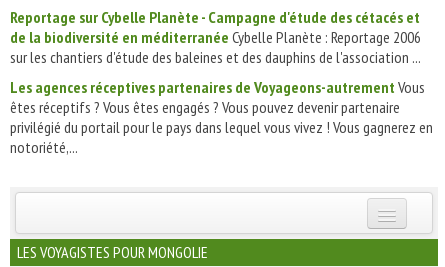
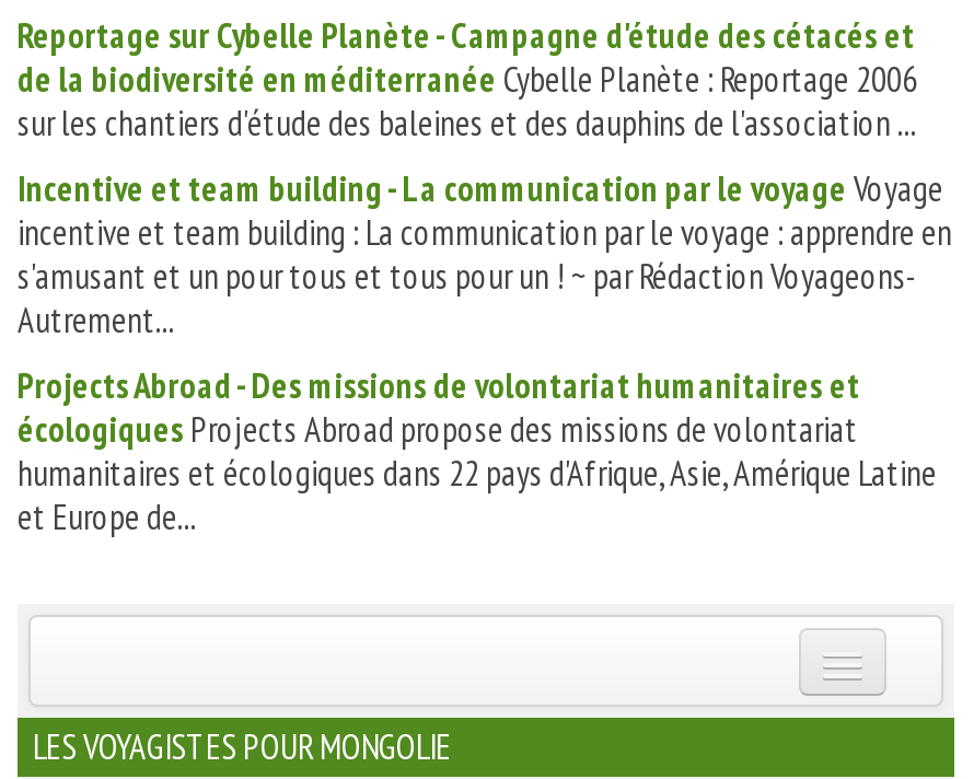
- Les agences réceptives partenaires de Voyageons-autrement Vous
- êtes réceptifs ? Vous êtes engagés ? Vous pouvez devenir partenaire
- privilégié du portail pour le pays dans lequel vous vivez ! Vous gagnerez en
- notoriété,...
+ Incentive et team building - La communication par le voyage Voyage
+ incentive et team building : La communication par le voyage : apprendre en
+ s'amusant et un pour tous et tous pour un ! ~ par Rédaction Voyageons-
+ Autrement...
+ Projects Abroad - Des missions de volontariat humanitaires et
+ écologiques Projects Abroad propose des missions de volontariat
+ humanitaires et écologiques dans 22 pays d'Afrique, Asie, Amérique Latine
+ et Europe de...
